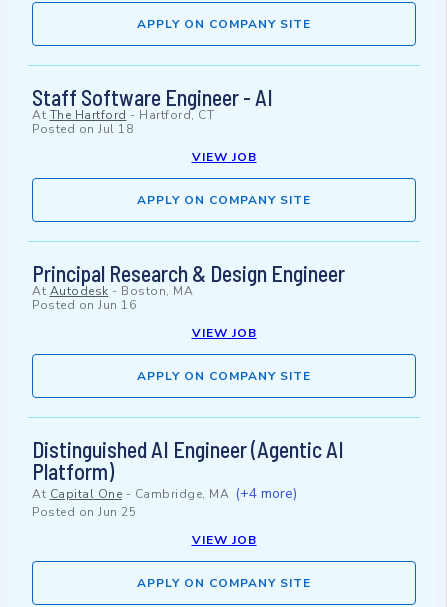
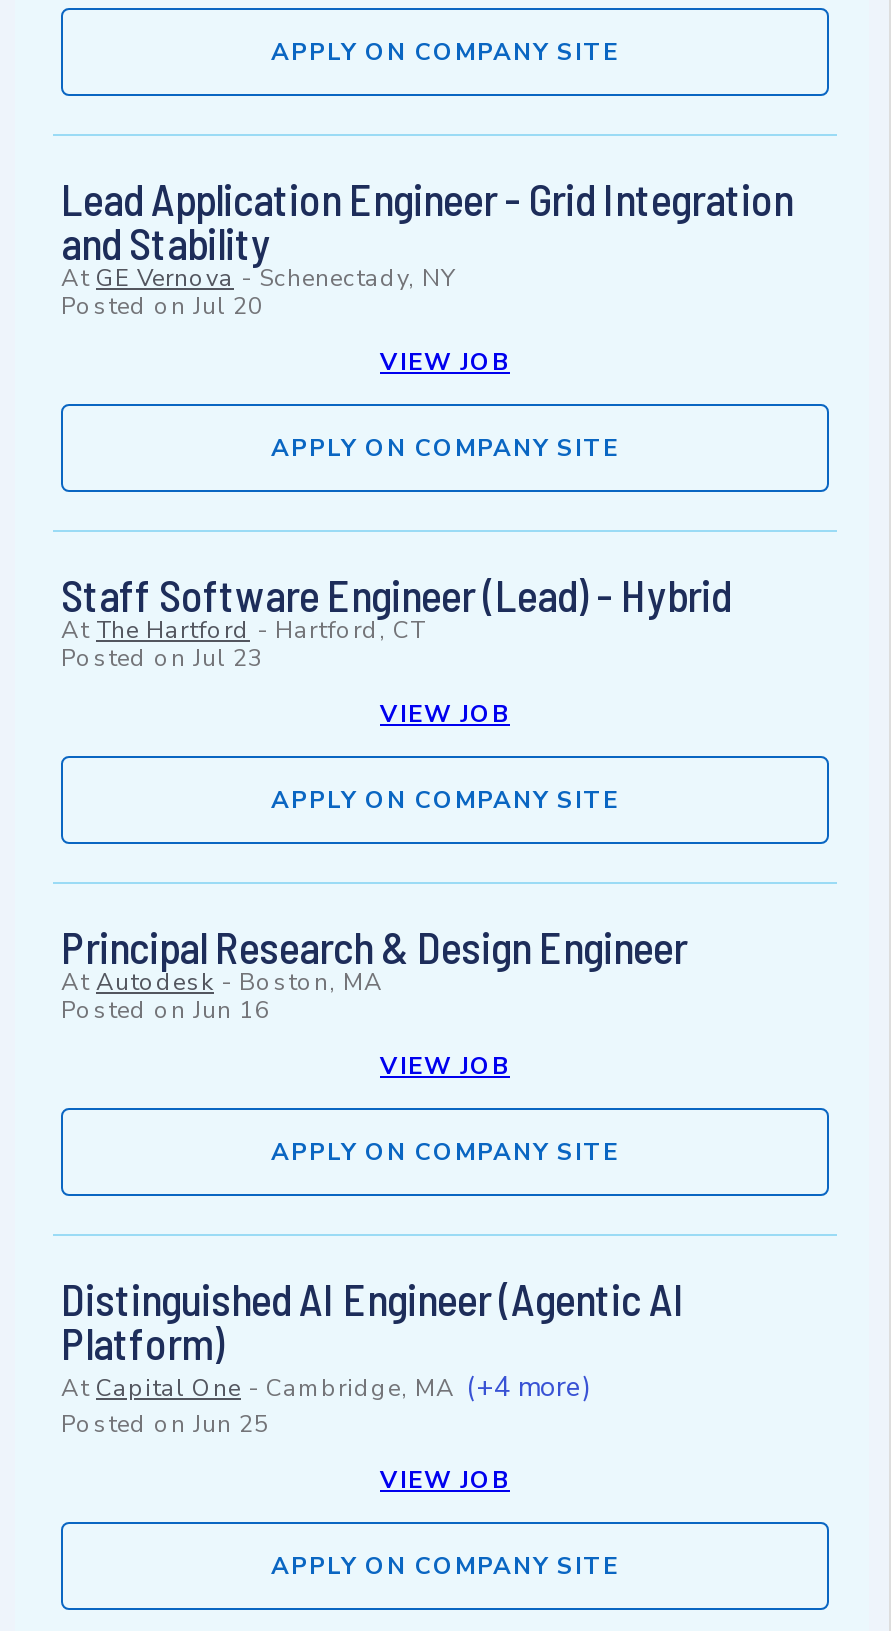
- Staff Software Engineer - AI
+ Lead Application Engineer - Grid Integration
+ and Stability
+ At GE Vernova -Schenectady, NY
+ Posted onJul 20
+ VIEW JOB
+ APPLY ON COMPANY SITE
+ Staff Software Engineer (Lead) - Hybrid

- Posted onJul 18
+ Posted onJul 23
